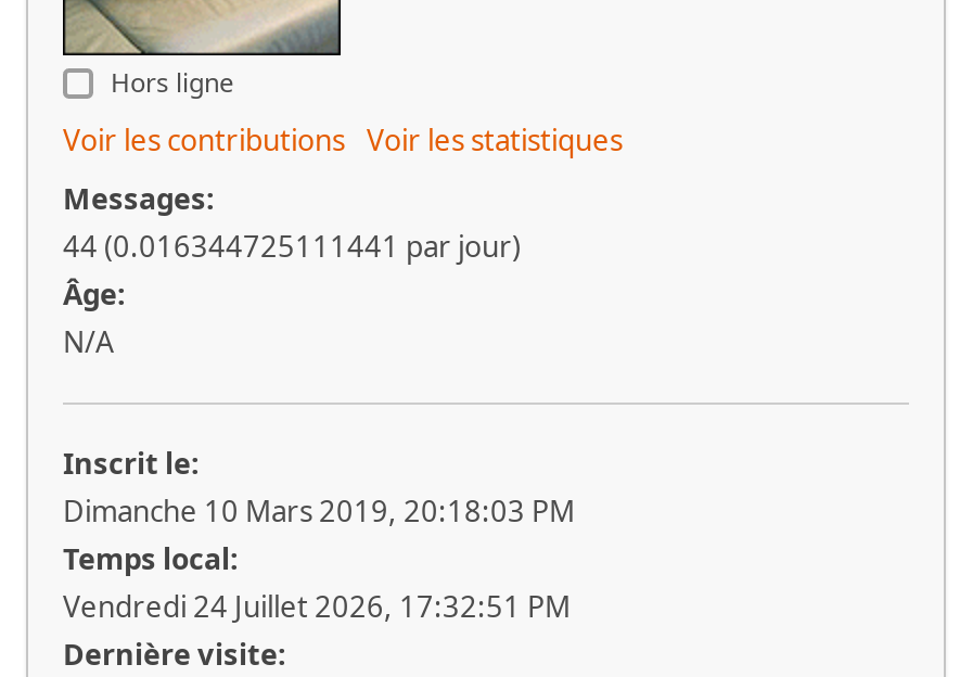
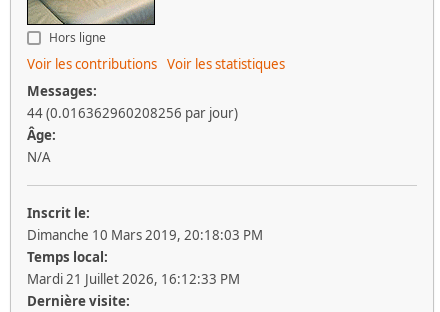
- 44 (0.016344725111441 par jour)
+ 44 (0.016362960208256 par jour)

- Vendredi 24 Juillet 2026, 17:32:51 PM
+ Mardi 21 Juillet 2026, 16:12:33 PM
